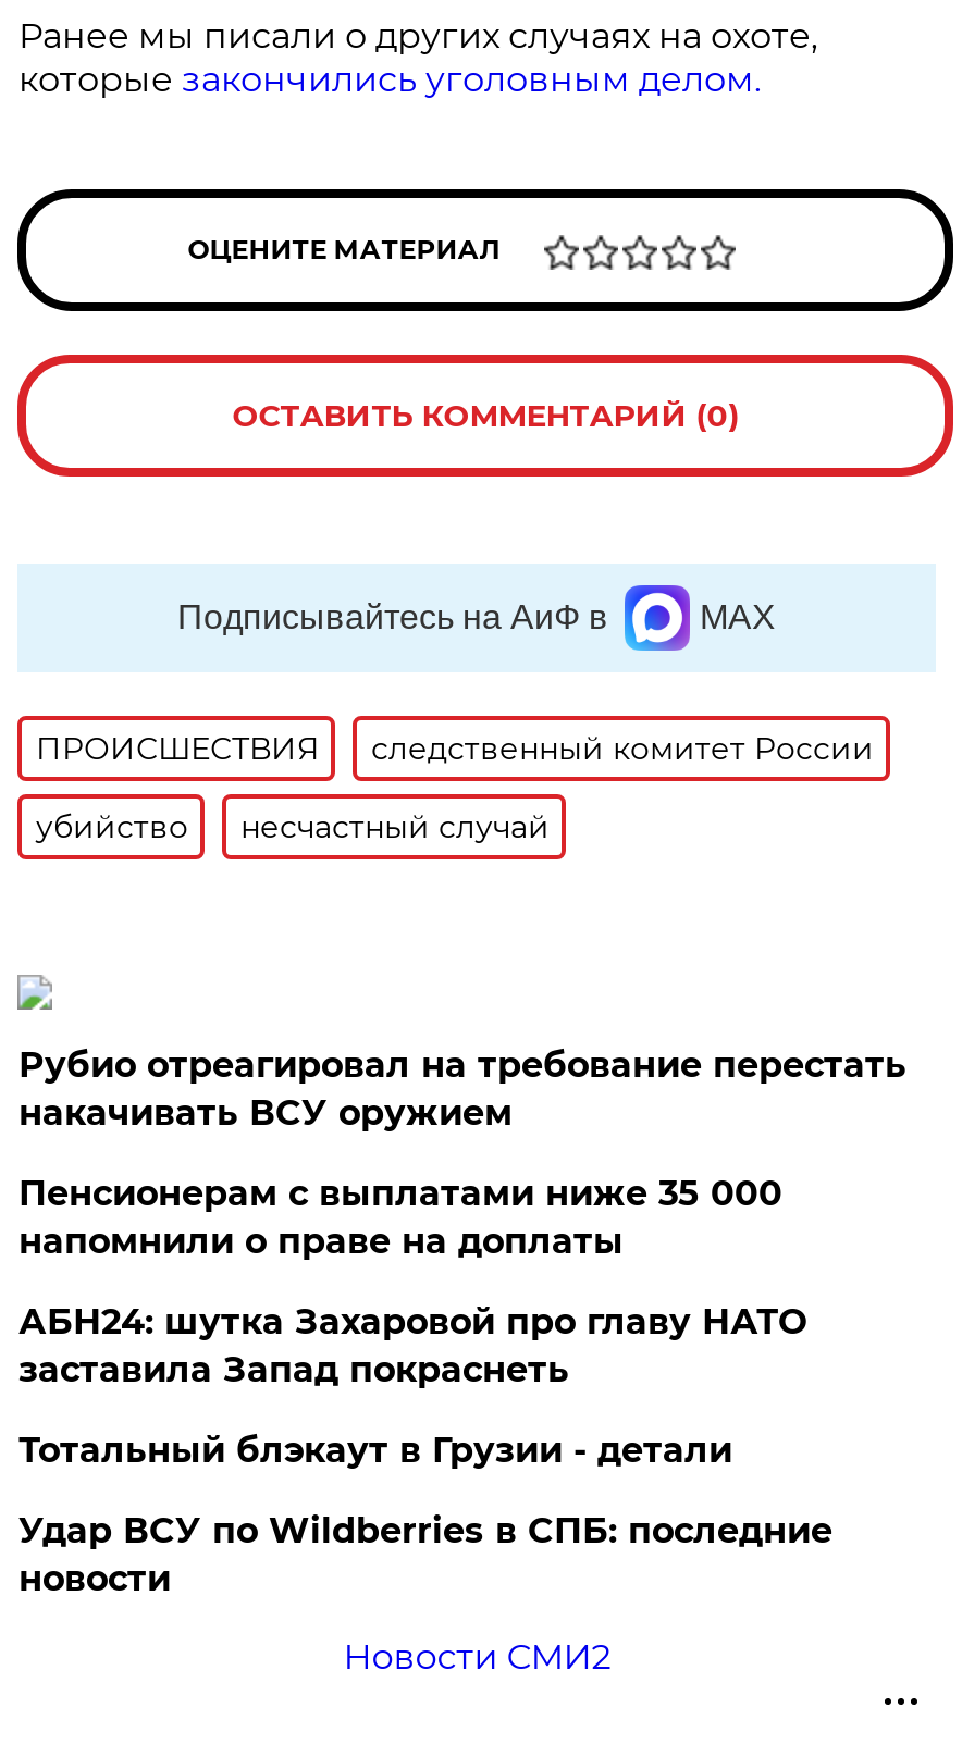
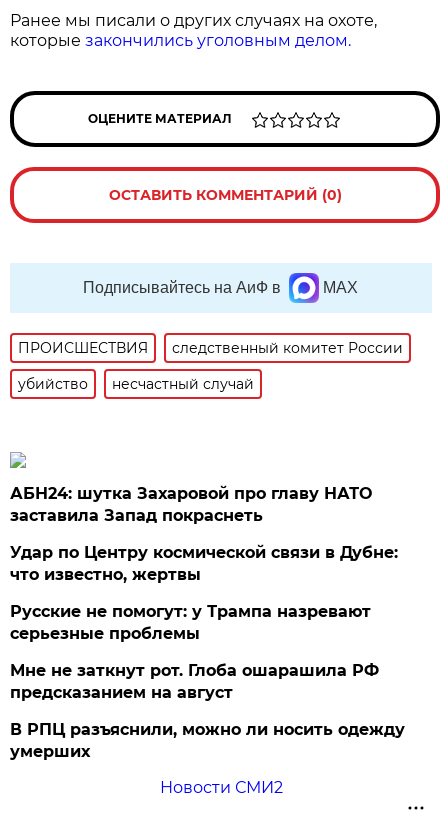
- Рубио отреагировал на требование перестать
- накачивать ВСУ оружием
- Пенсионерам с выплатами ниже 35 000
- напомнили о праве на доплаты

moved up: АБН24: шутка Захаровой про главу НАТО | заставила Запад покраснеть

- Тотальный блэкаут в Грузии - детали
- Удар ВСУ по Wildberries в СПБ: последние
- новости
+ Удар по Центру космической связи в Дубне:
+ что известно, жертвы
+ Русские не помогут: у Трампа назревают
+ серьезные проблемы
+ Мне не заткнут рот. Глоба ошарашила РФ
+ предсказанием на август
+ В РПЦ разъяснили, можно ли носить одежду
+ умерших
